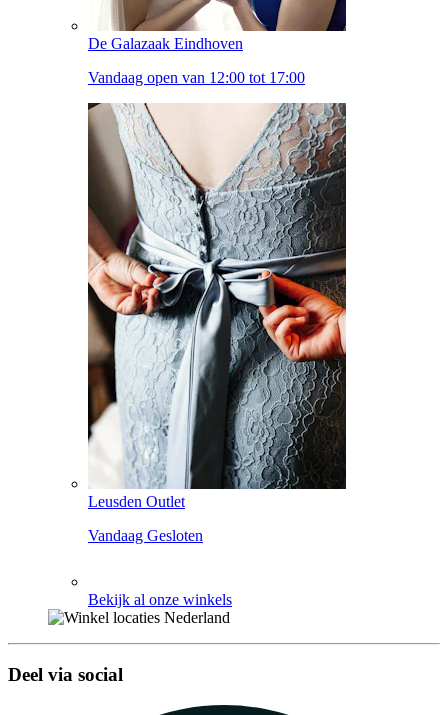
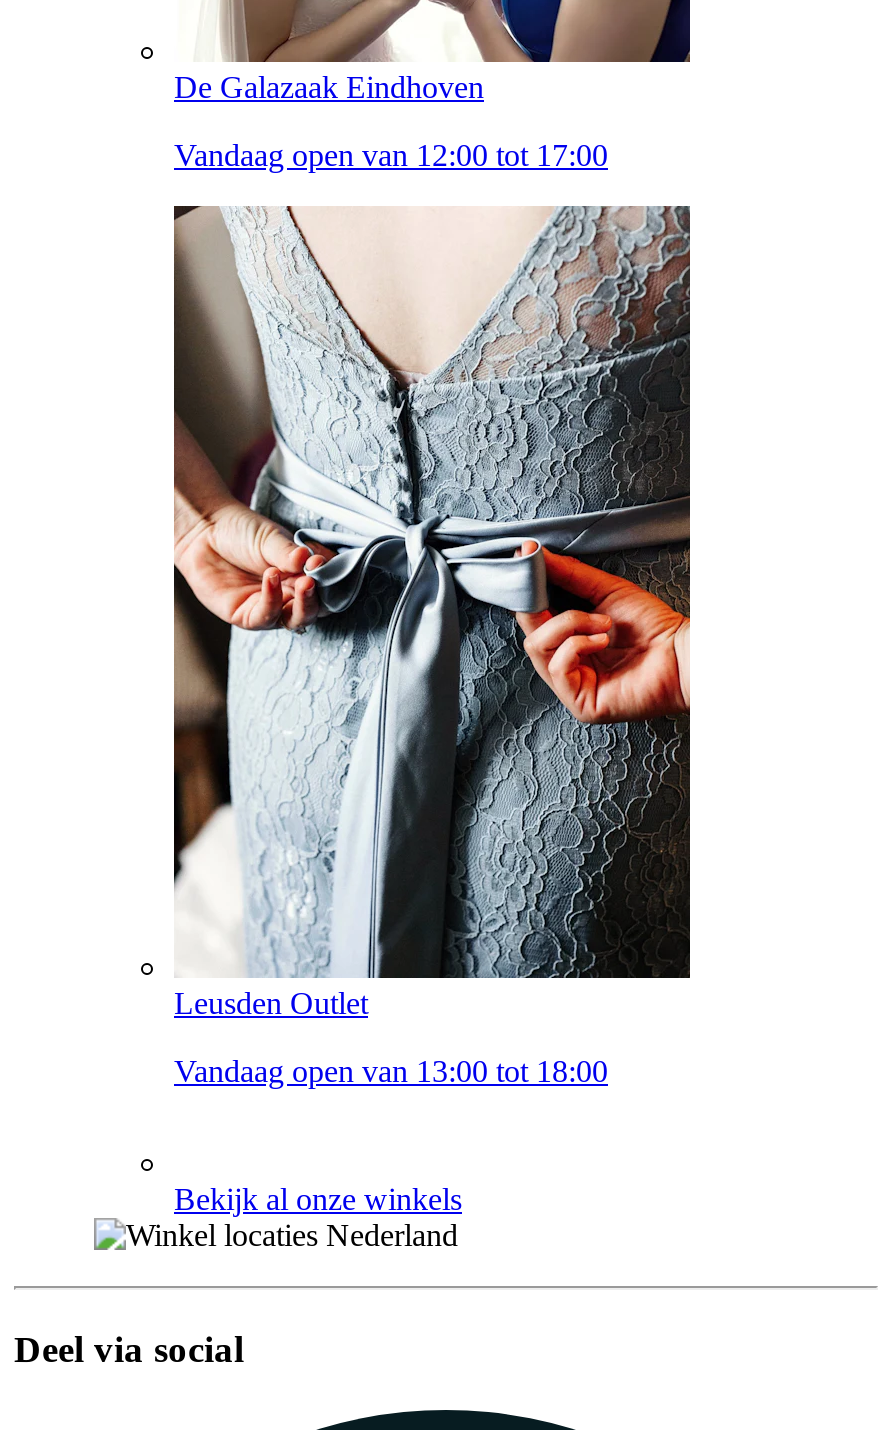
- Vandaag Gesloten
+ Vandaag open van 13:00 tot 18:00
